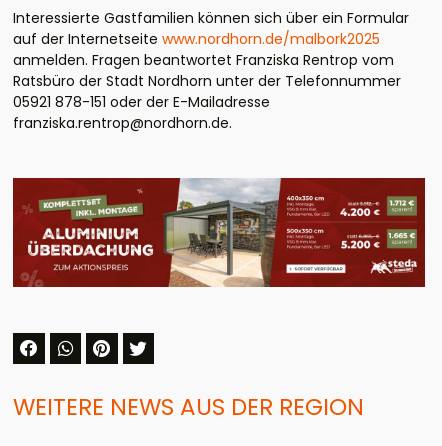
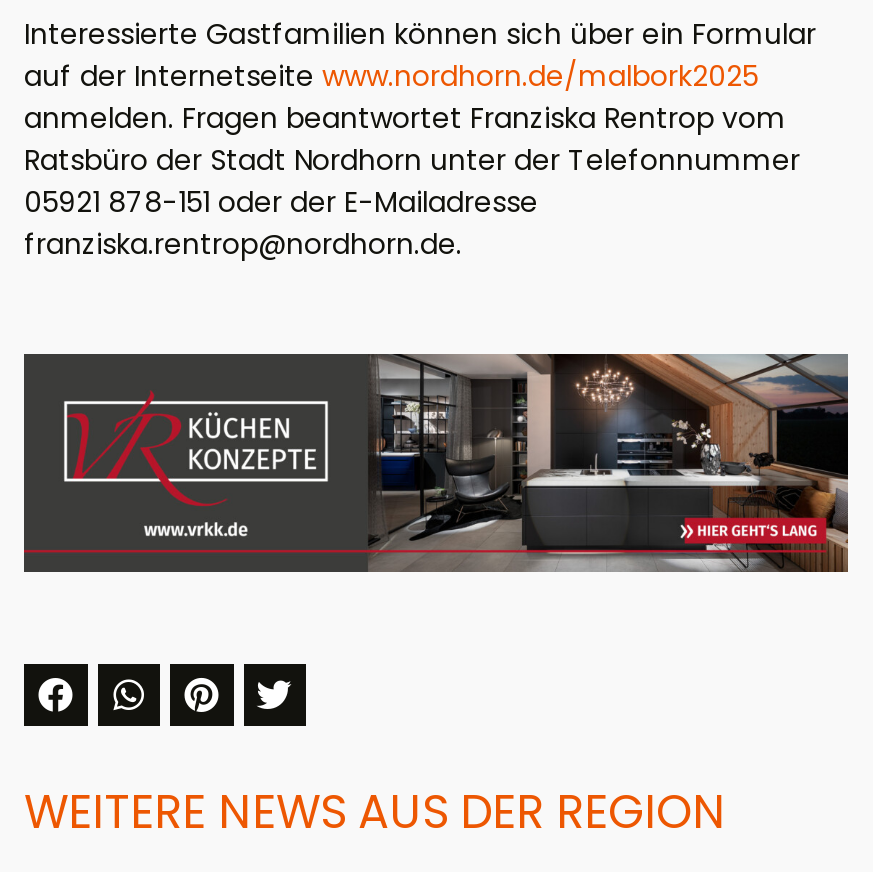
- [image]
+ [image]
